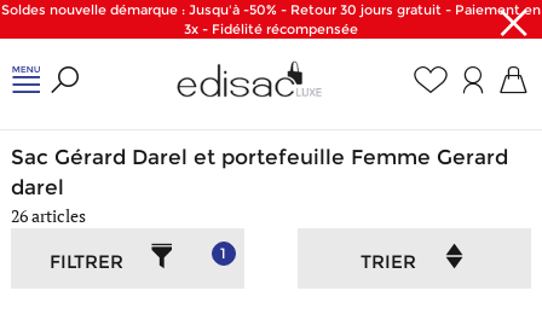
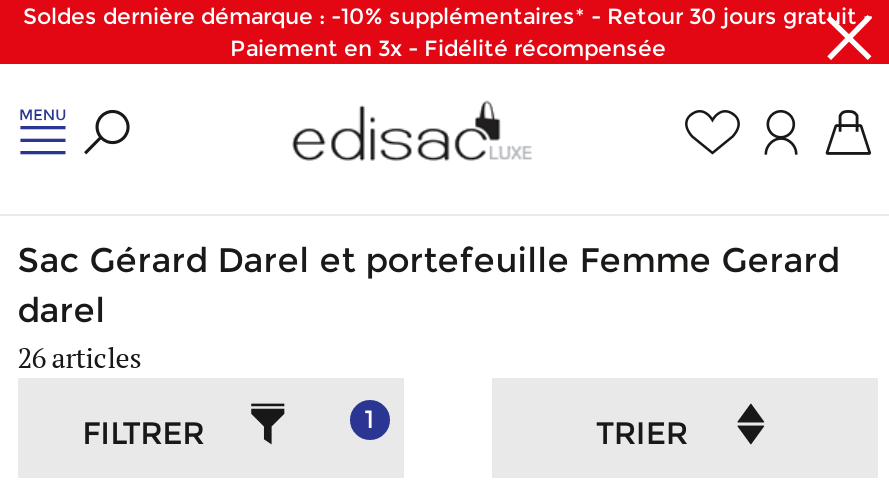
- Soldes nouvelle démarque : Jusqu'à -50% - Retour 30 jours gratuit - Paiement en
- 3x - Fidélité récompensée
+ Soldes dernière démarque : -10% supplémentaires* - Retour 30 jours gratuit -
+ Paiement en 3x - Fidélité récompensée
